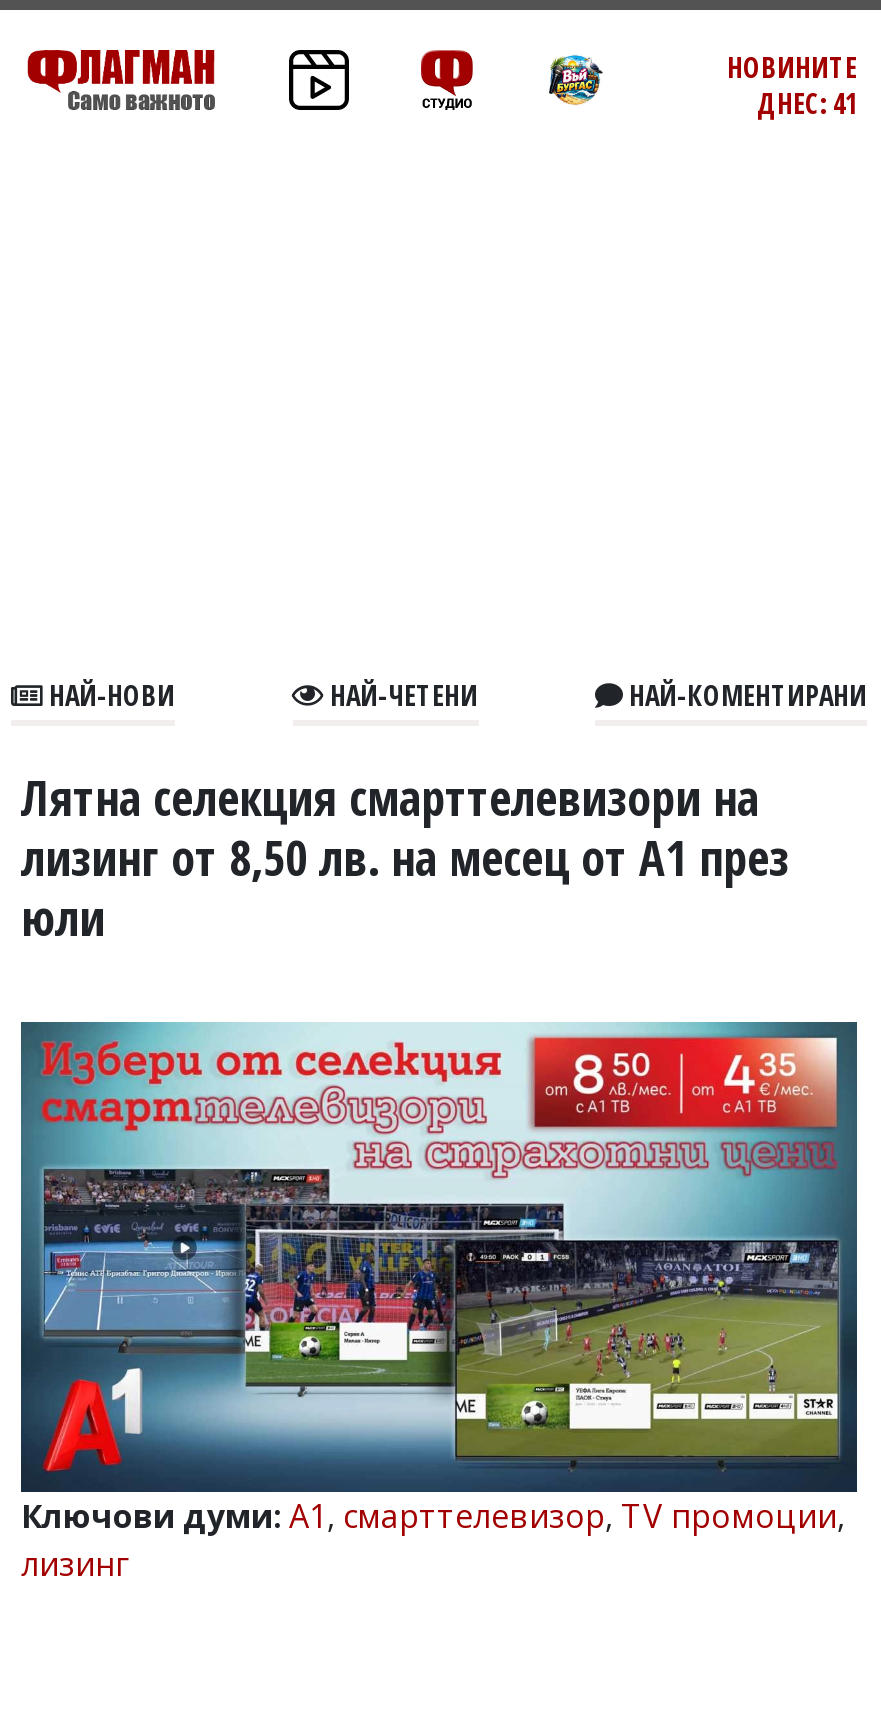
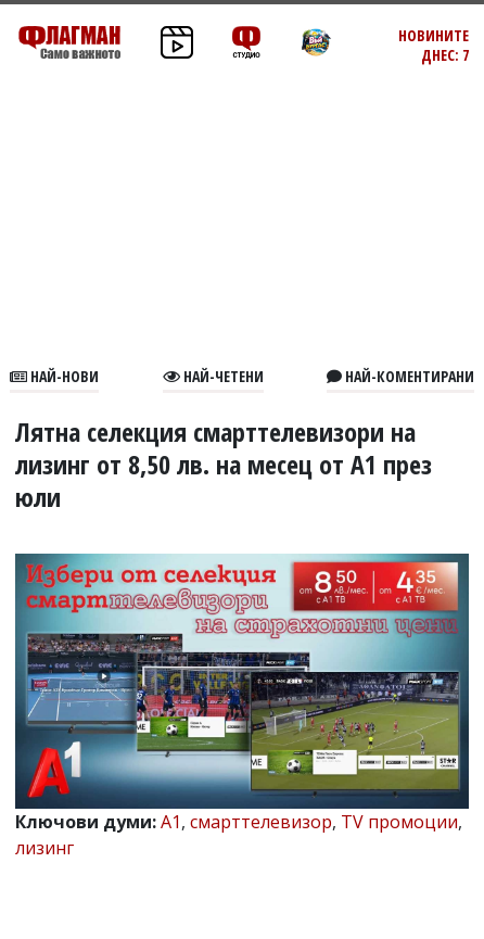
- ДНЕС: 41
+ ДНЕС: 7
